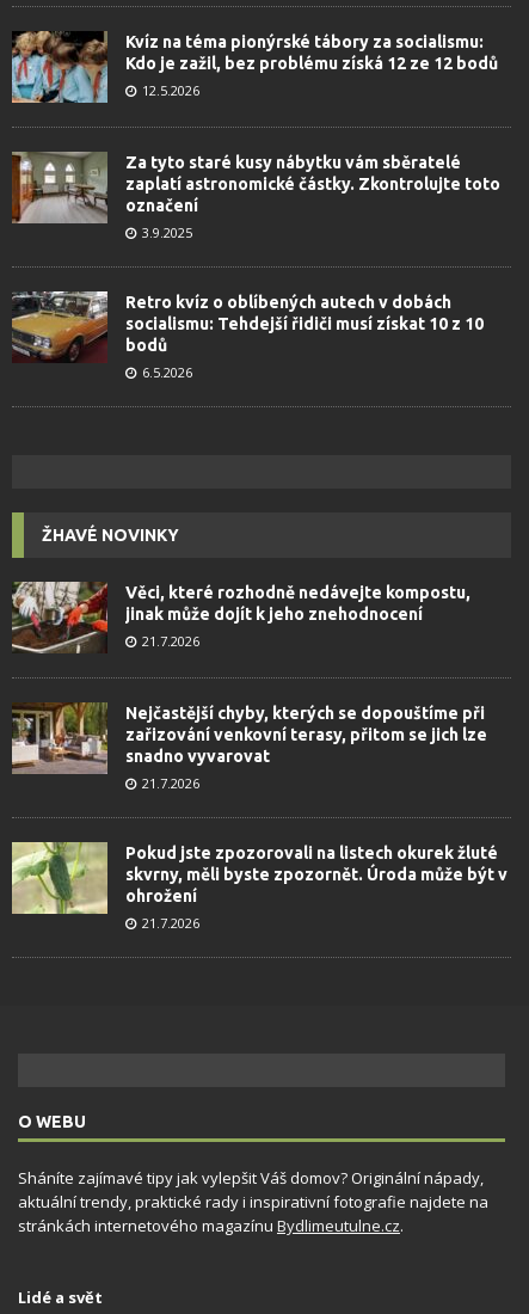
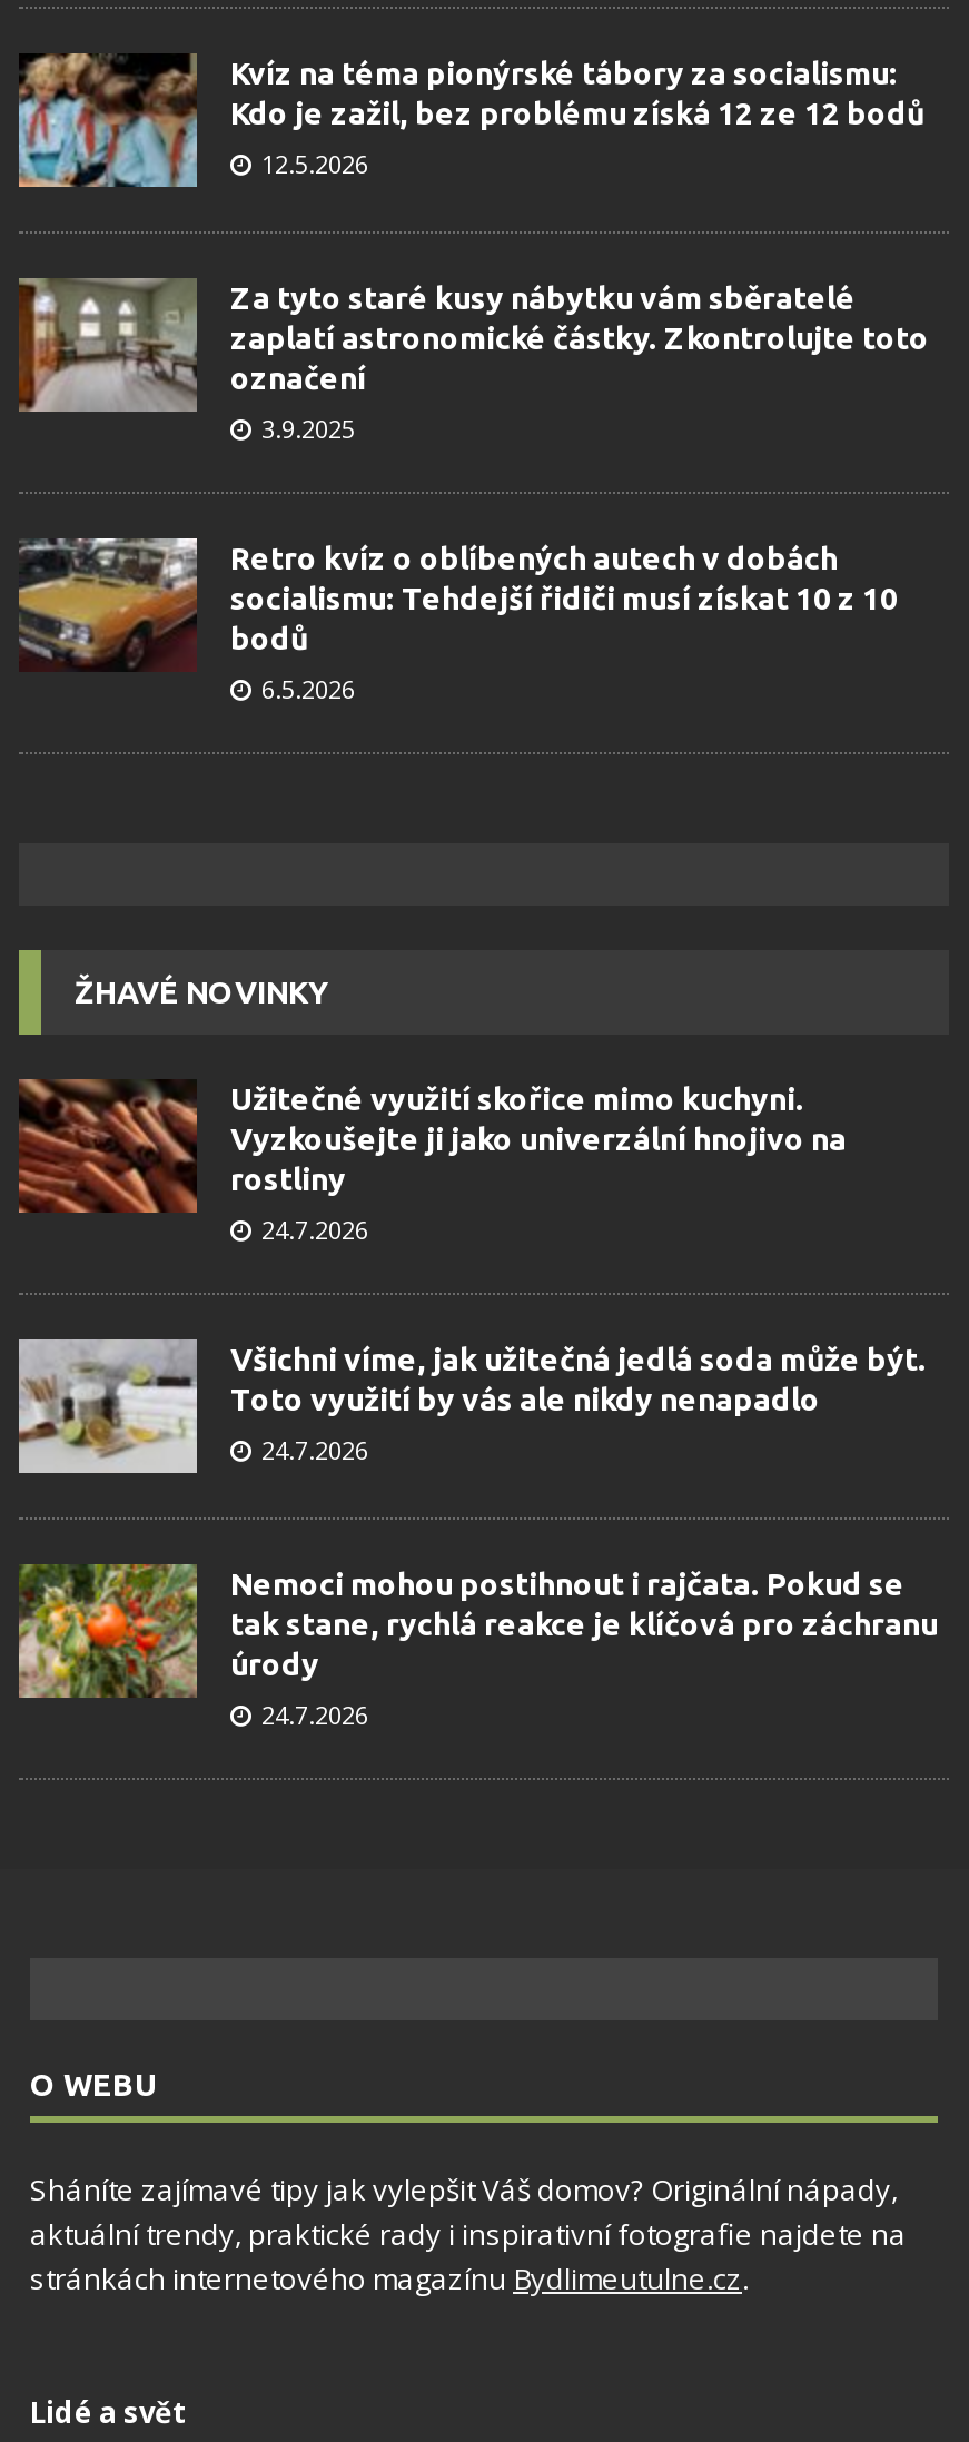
- [image]
- Věci, které rozhodně nedávejte kompostu,
- jinak může dojít k jeho znehodnocení
- 21.7.2026
+ [image]
+ Užitečné využití skořice mimo kuchyni.
+ Vyzkoušejte ji jako univerzální hnojivo na
+ rostliny
+ 24.7.2026

- [image]
- Nejčastější chyby, kterých se dopouštíme při
- zařizování venkovní terasy, přitom se jich lze
- snadno vyvarovat
- 21.7.2026
+ [image]
+ Všichni víme, jak užitečná jedlá soda může být.
+ Toto využití by vás ale nikdy nenapadlo
+ 24.7.2026

- [image]
- Pokud jste zpozorovali na listech okurek žluté
- skvrny, měli byste zpozornět. Úroda může být v
- ohrožení
- 21.7.2026
+ [image]
+ Nemoci mohou postihnout i rajčata. Pokud se
+ tak stane, rychlá reakce je klíčová pro záchranu
+ úrody
+ 24.7.2026
